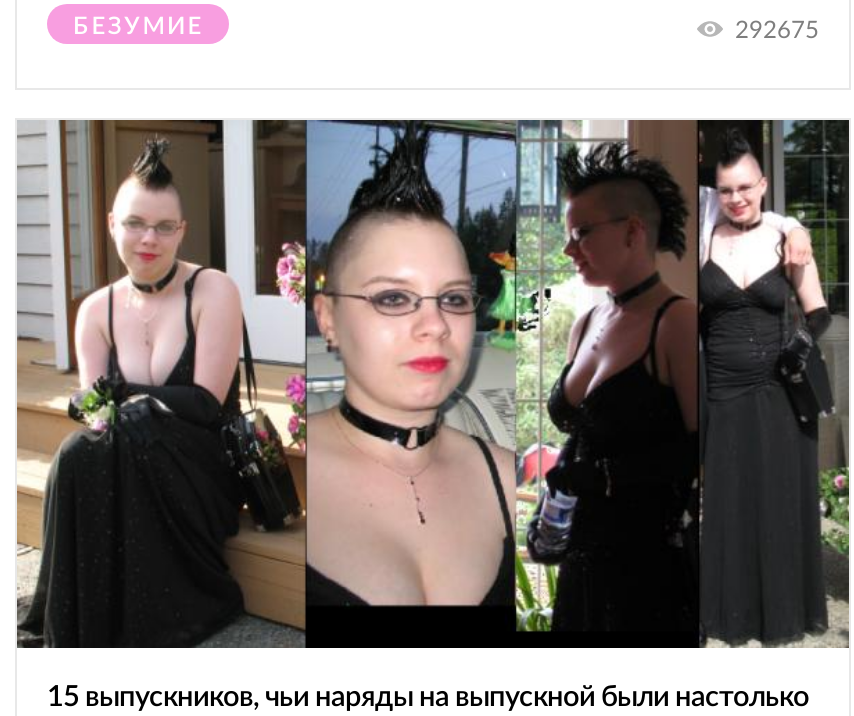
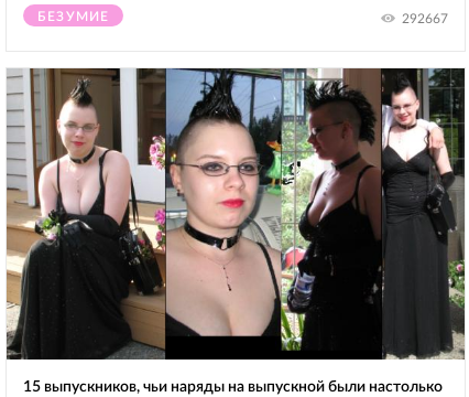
- 292675
+ 292667
